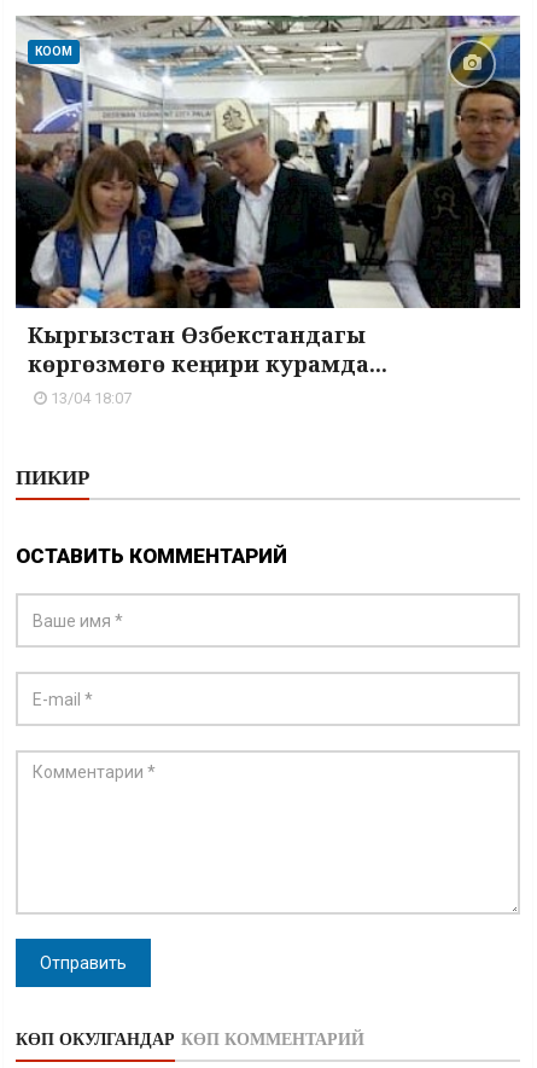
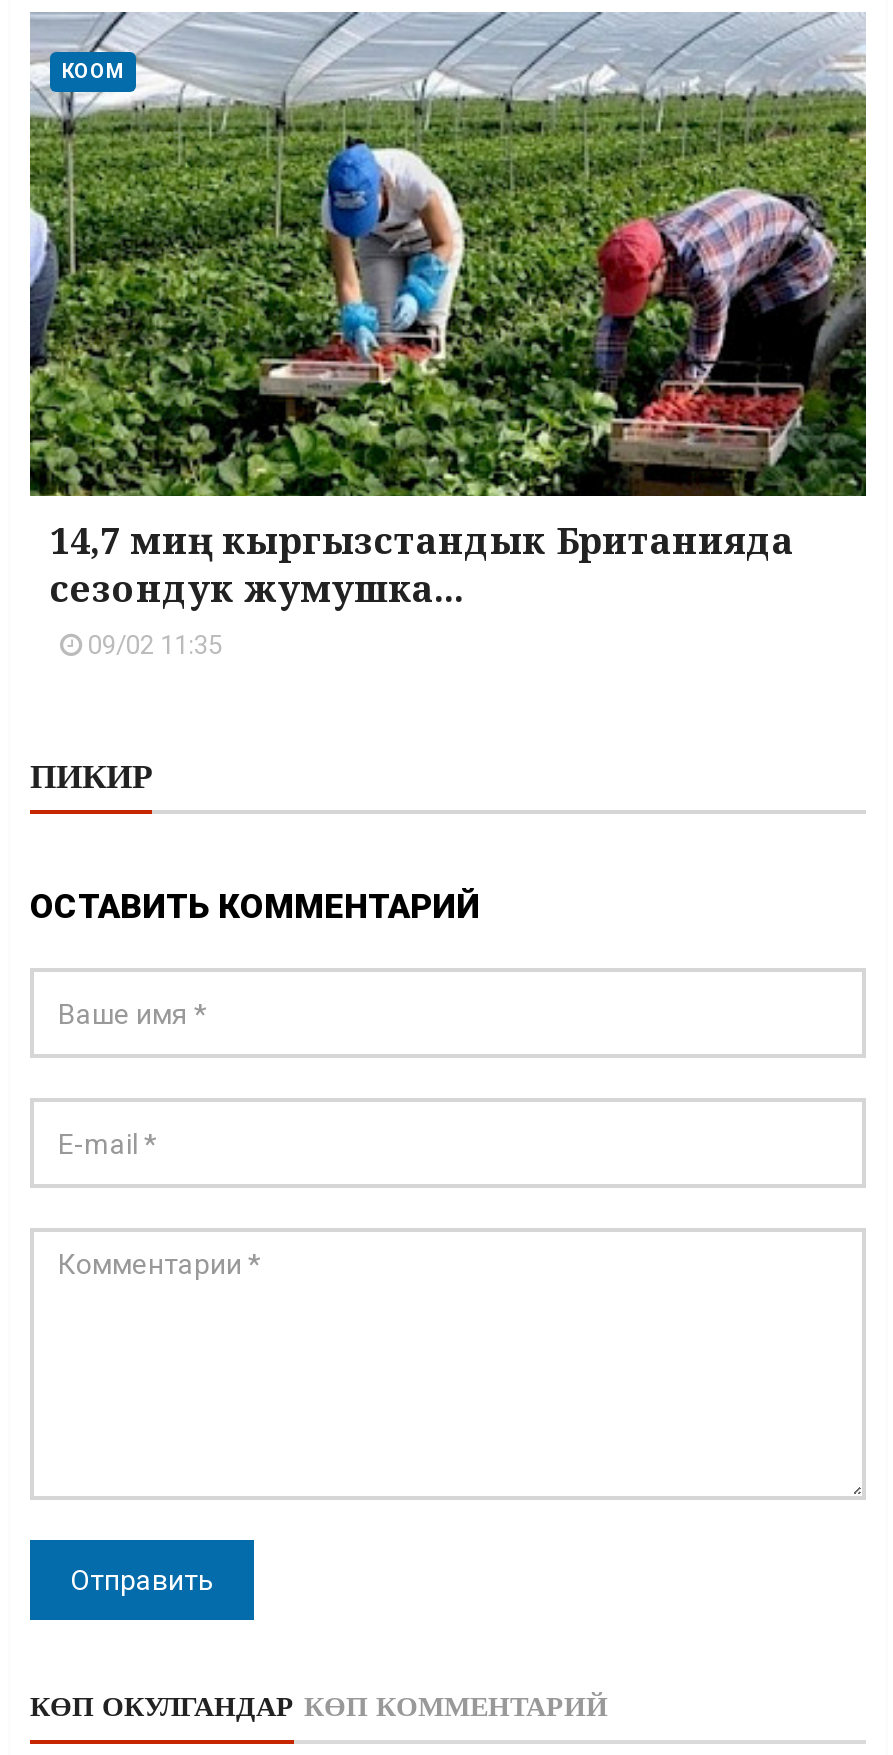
- [image]
- Кыргызстан Өзбекстандагы
- көргөзмөгө кеңири курамда...
- 13/04 18:07
+ [image]
+ 14,7 миң кыргызстандык Британияда
+ сезондук жумушка...
+ 09/02 11:35
